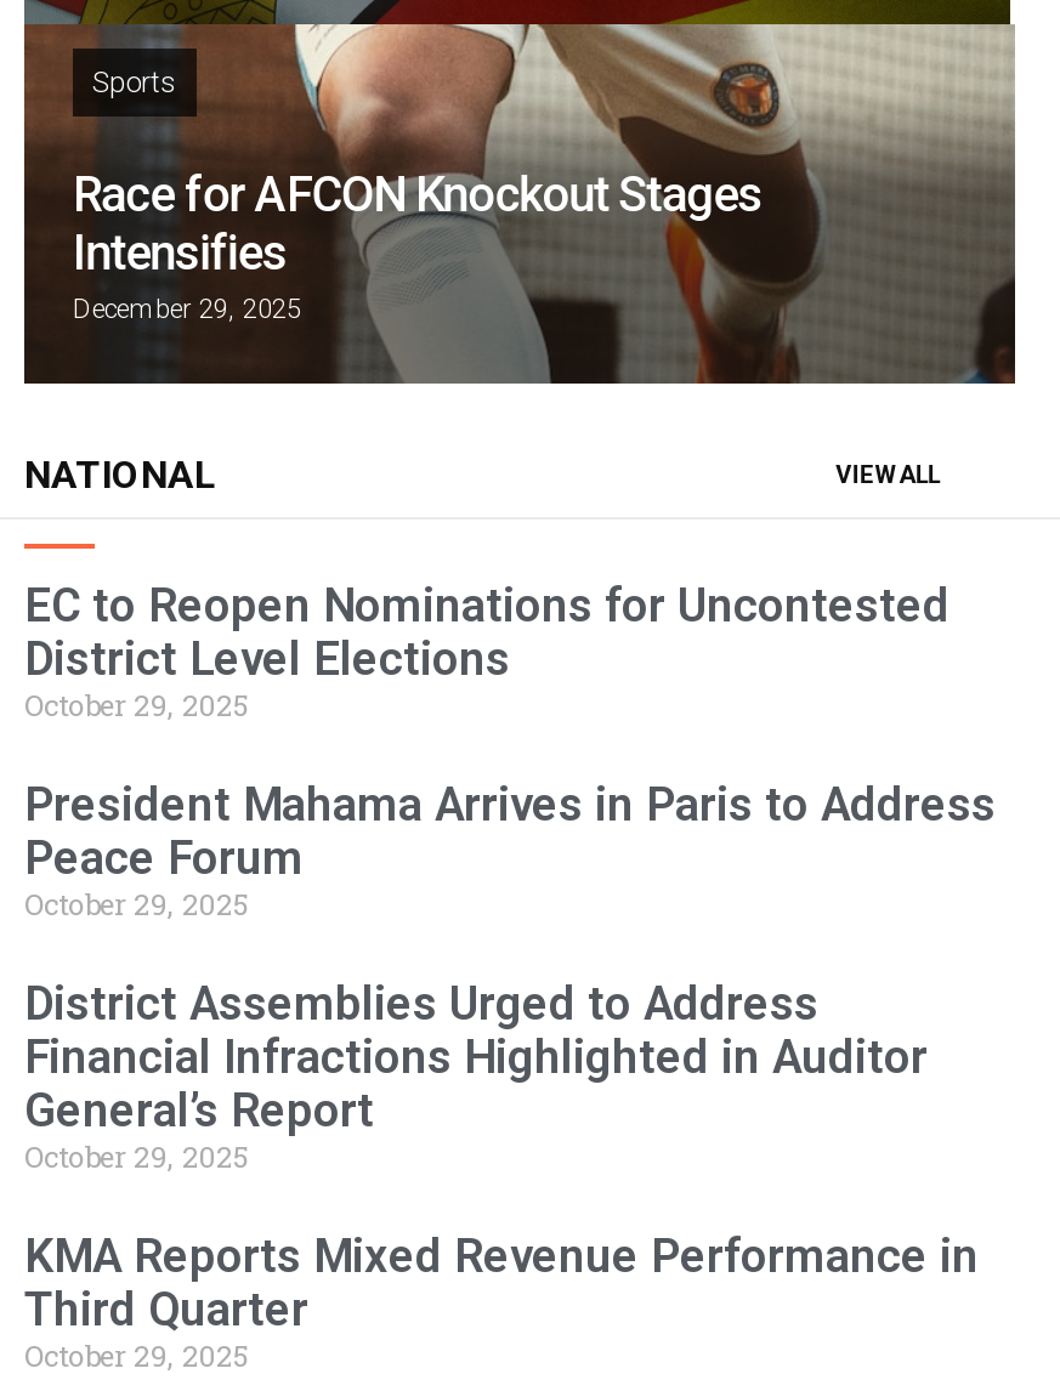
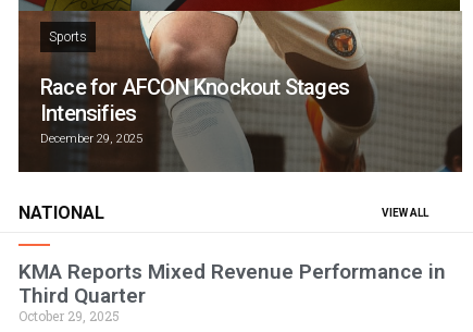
- EC to Reopen Nominations for Uncontested
- District Level Elections
- October 29, 2025
- President Mahama Arrives in Paris to Address
- Peace Forum
- October 29, 2025
- District Assemblies Urged to Address
- Financial Infractions Highlighted in Auditor
- General’s Report
- October 29, 2025
